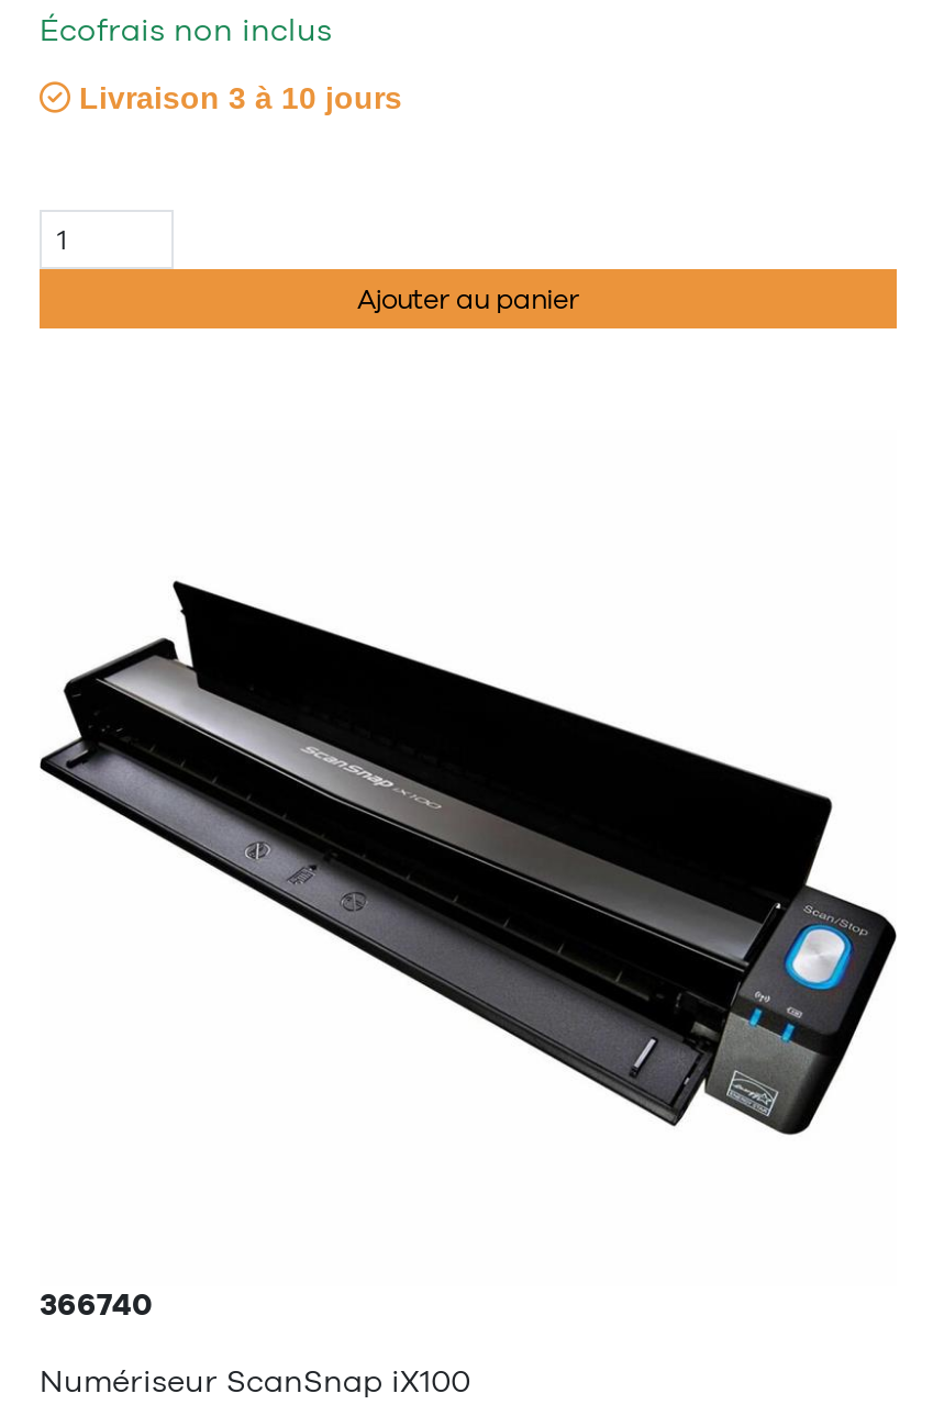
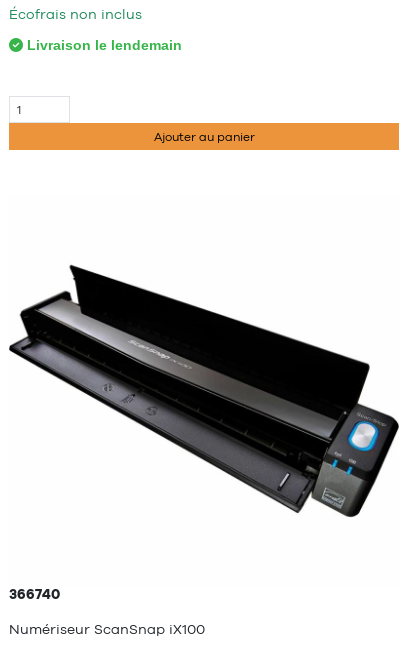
- Livraison 3 à 10 jours
+ Livraison le lendemain
